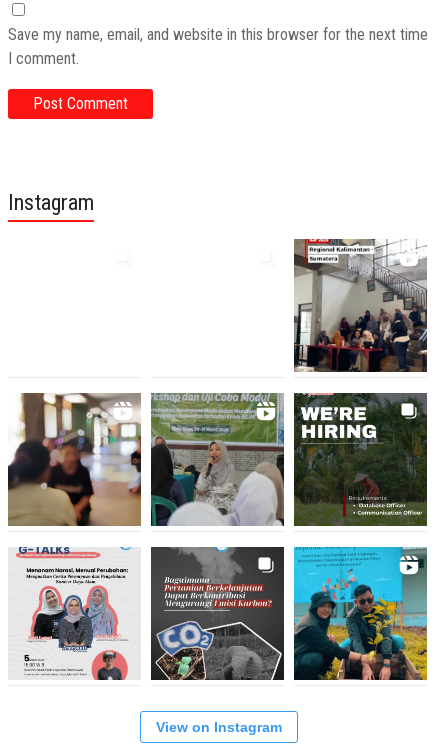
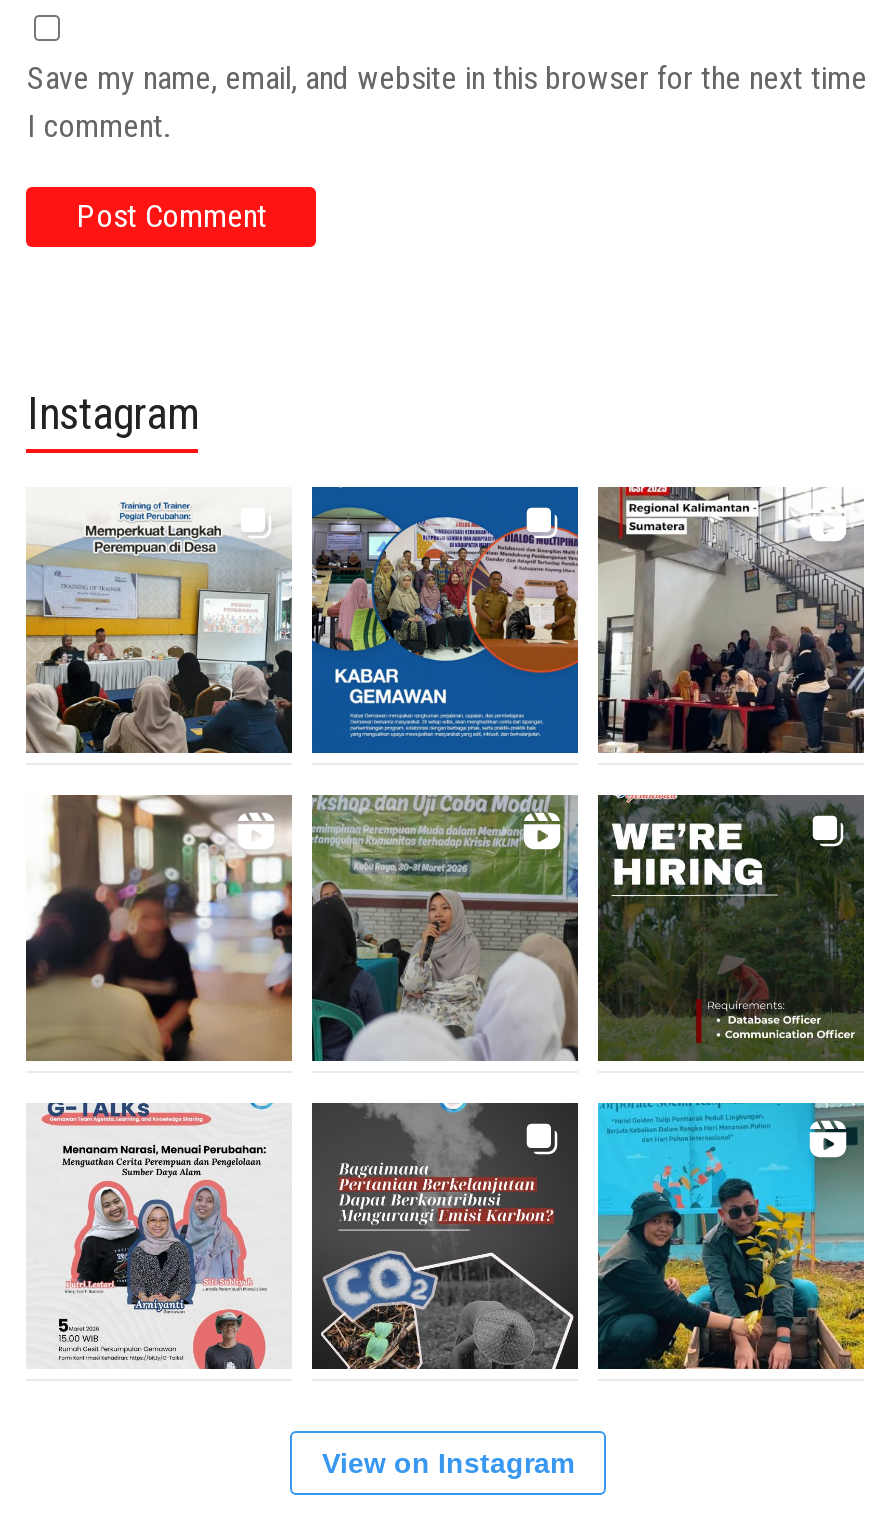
+ [image]

+ [image]
